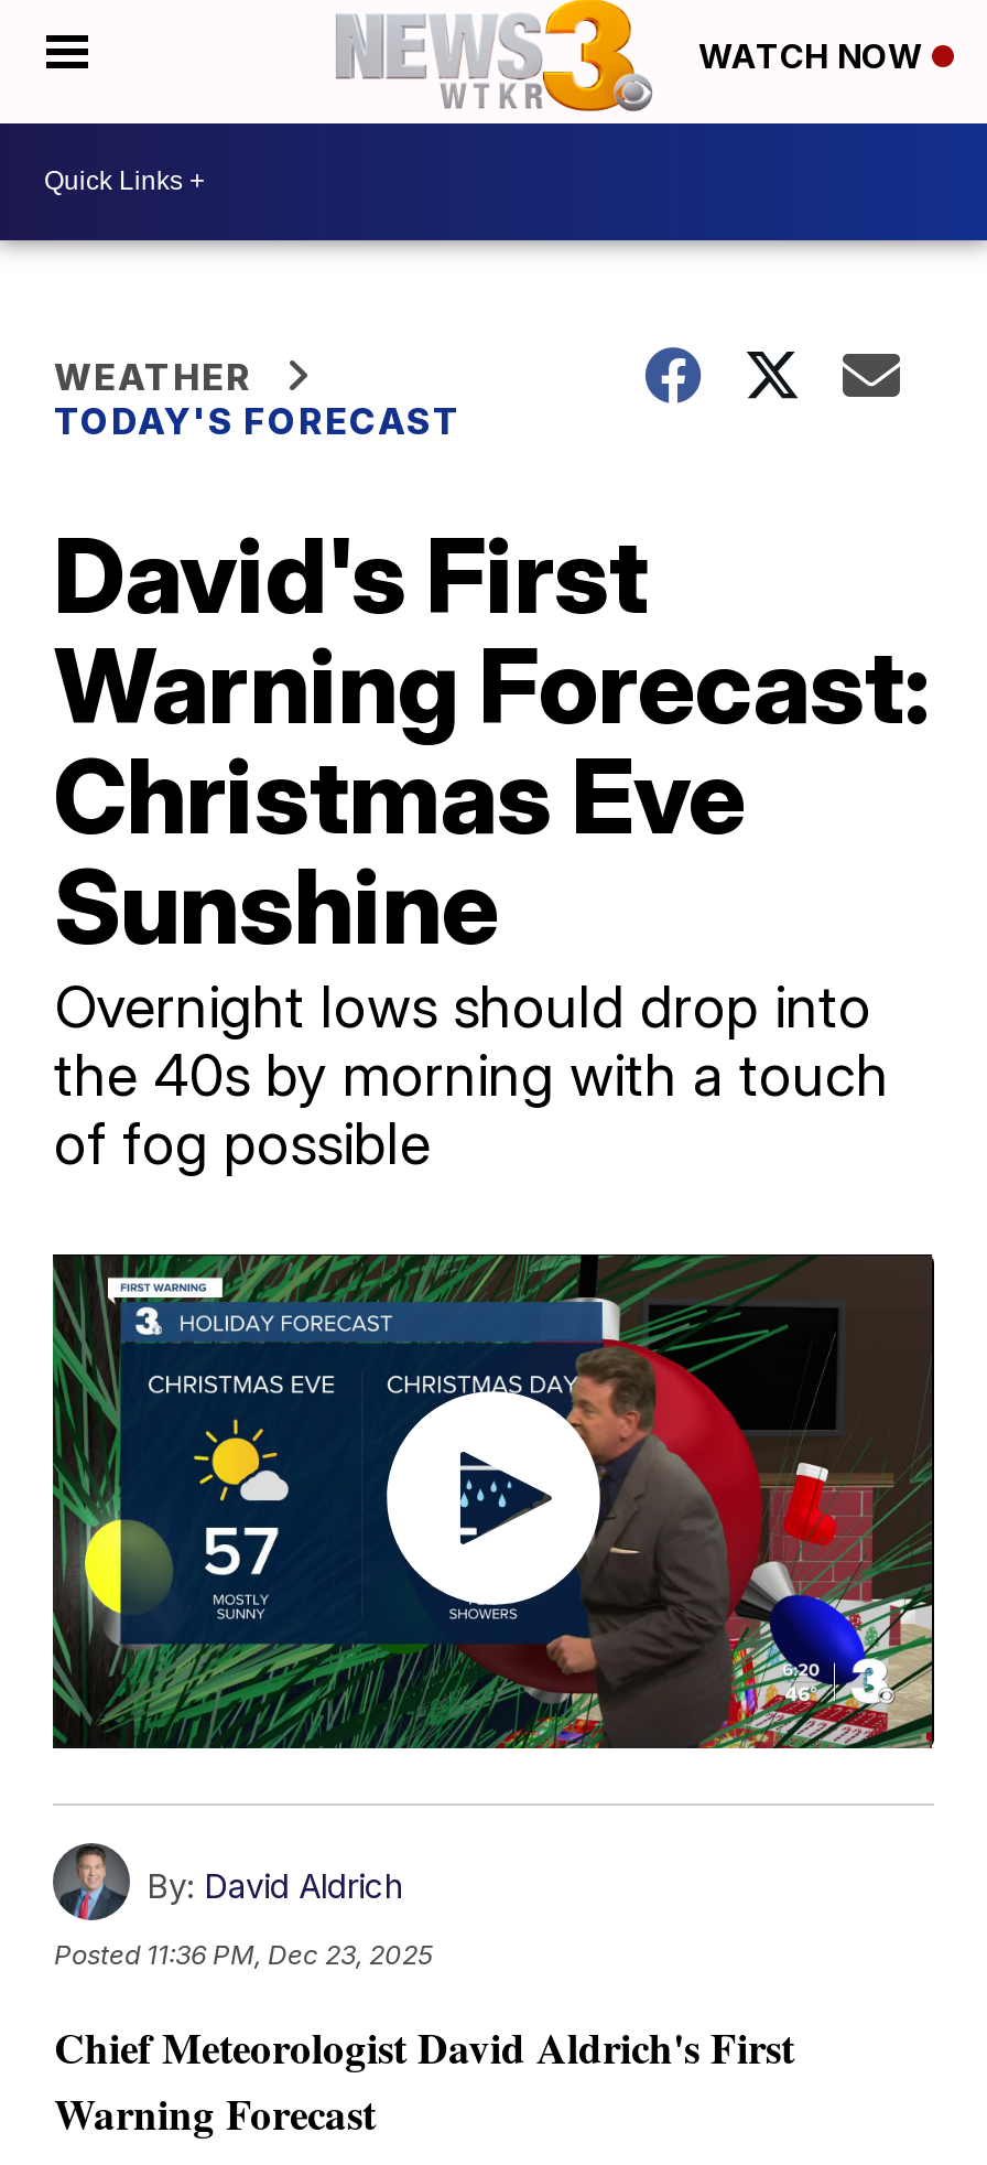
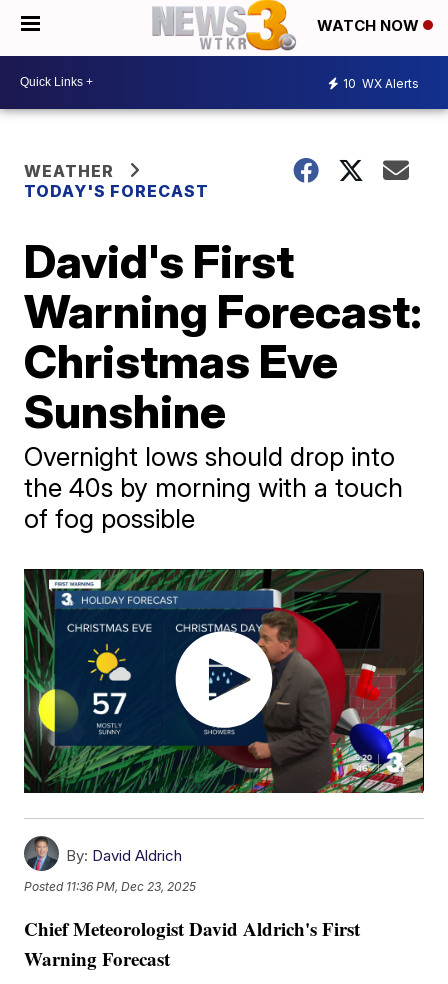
+ 10 WX Alerts
